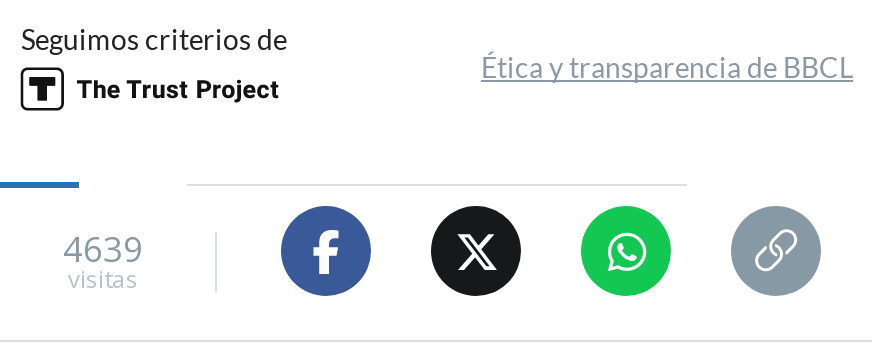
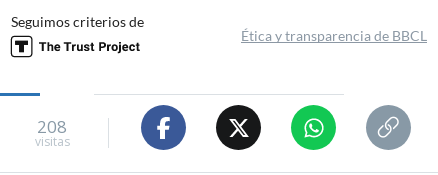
- 4639
+ 208
